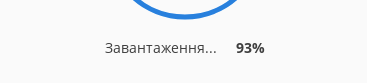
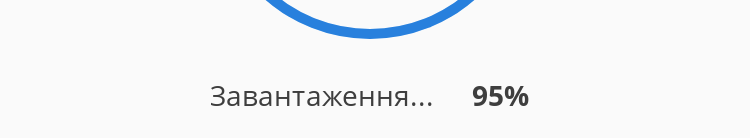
- Завантаження... 93%
+ Завантаження... 95%
